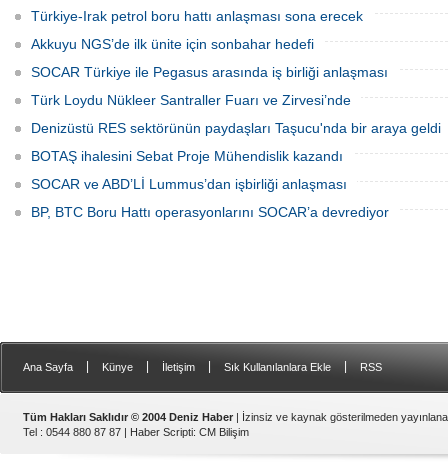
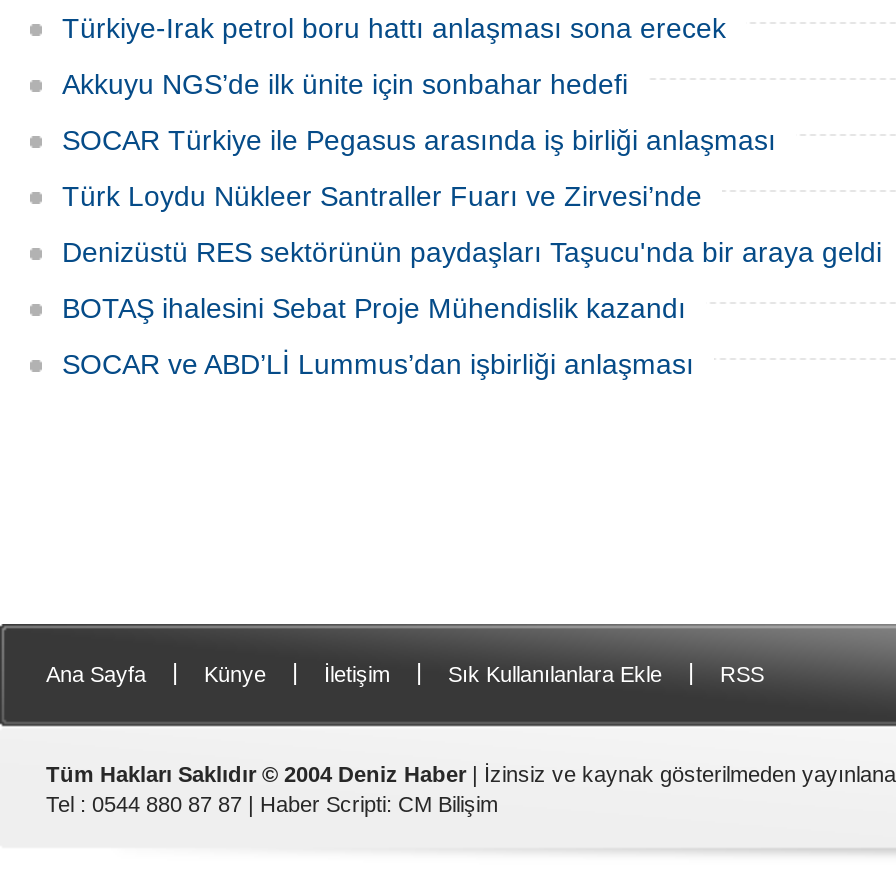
- BP, BTC Boru Hattı operasyonlarını SOCAR’a devrediyor
